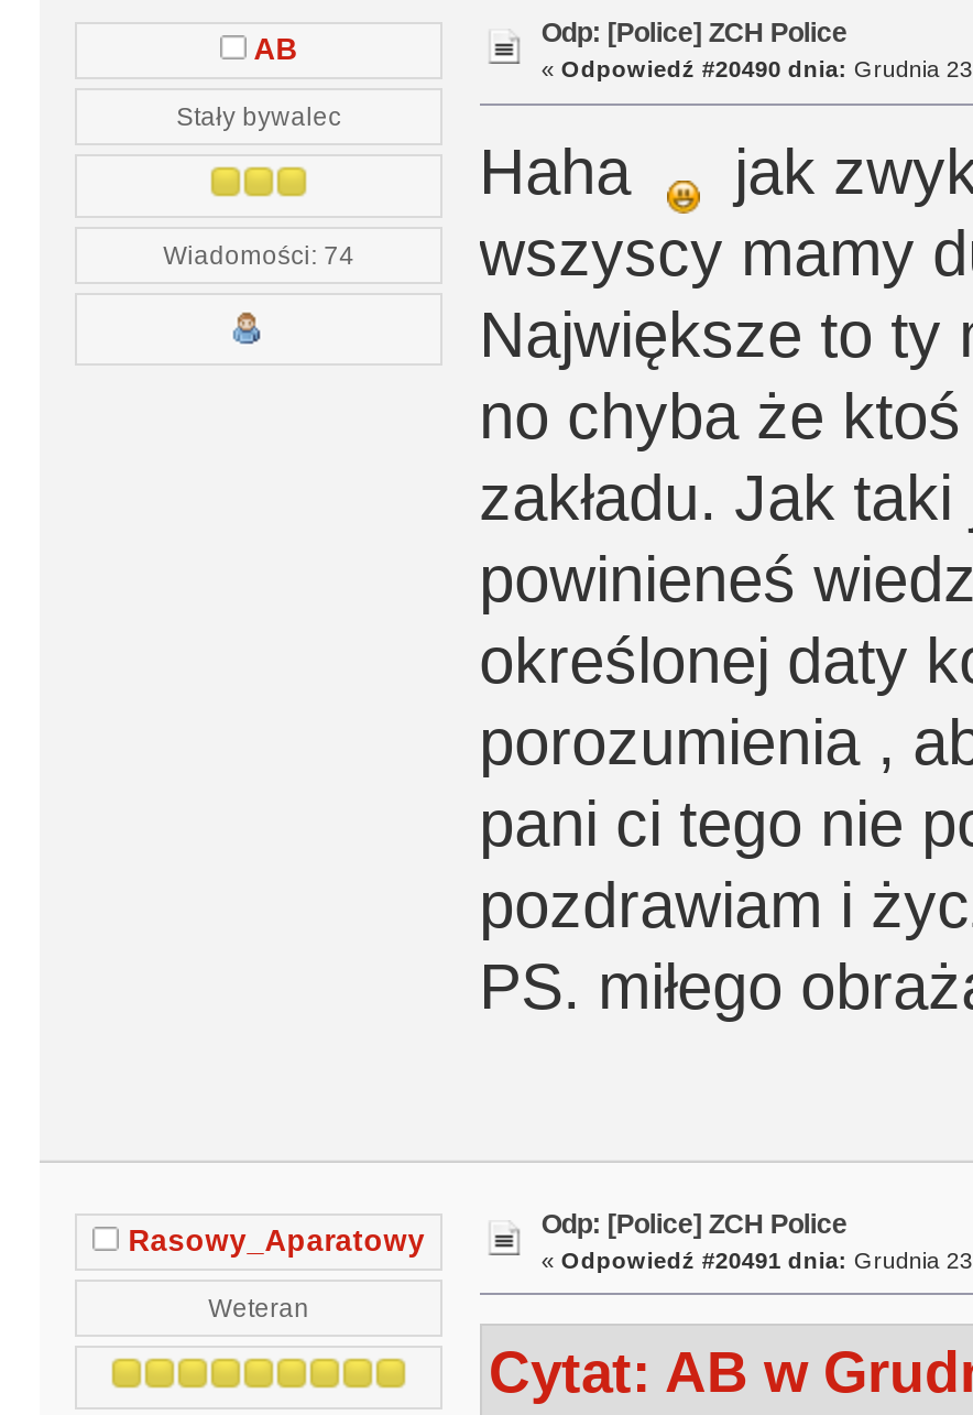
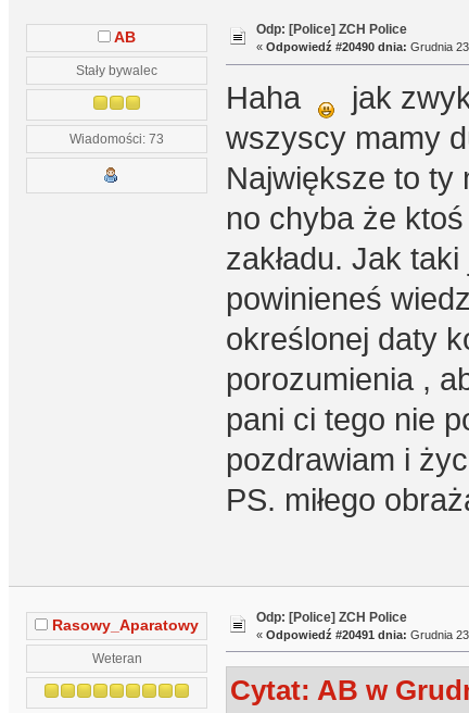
- Wiadomości: 74
+ Wiadomości: 73
